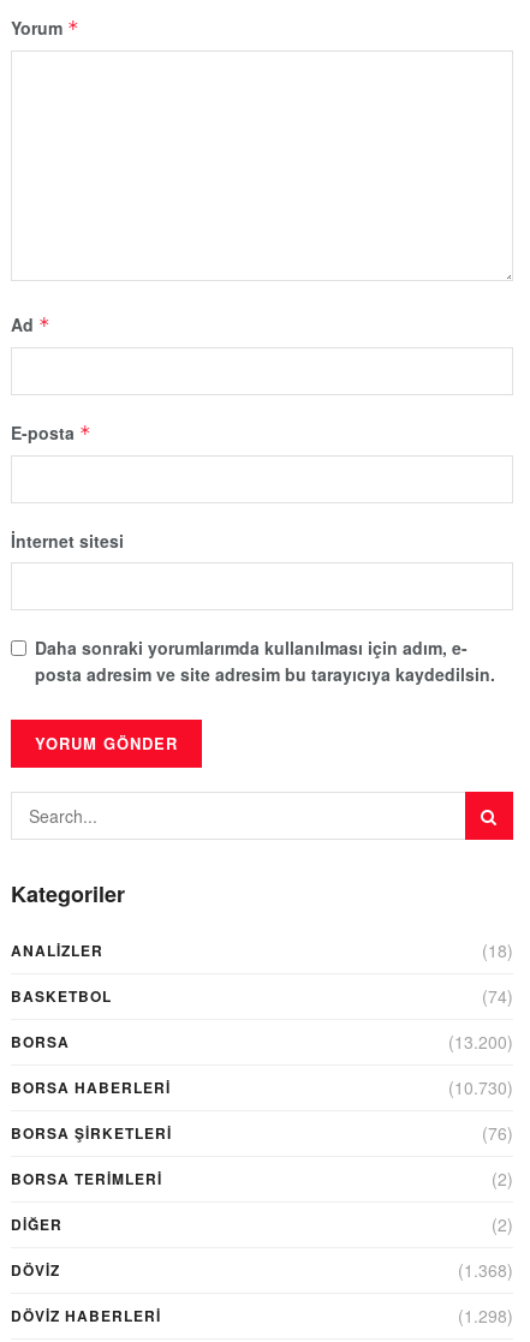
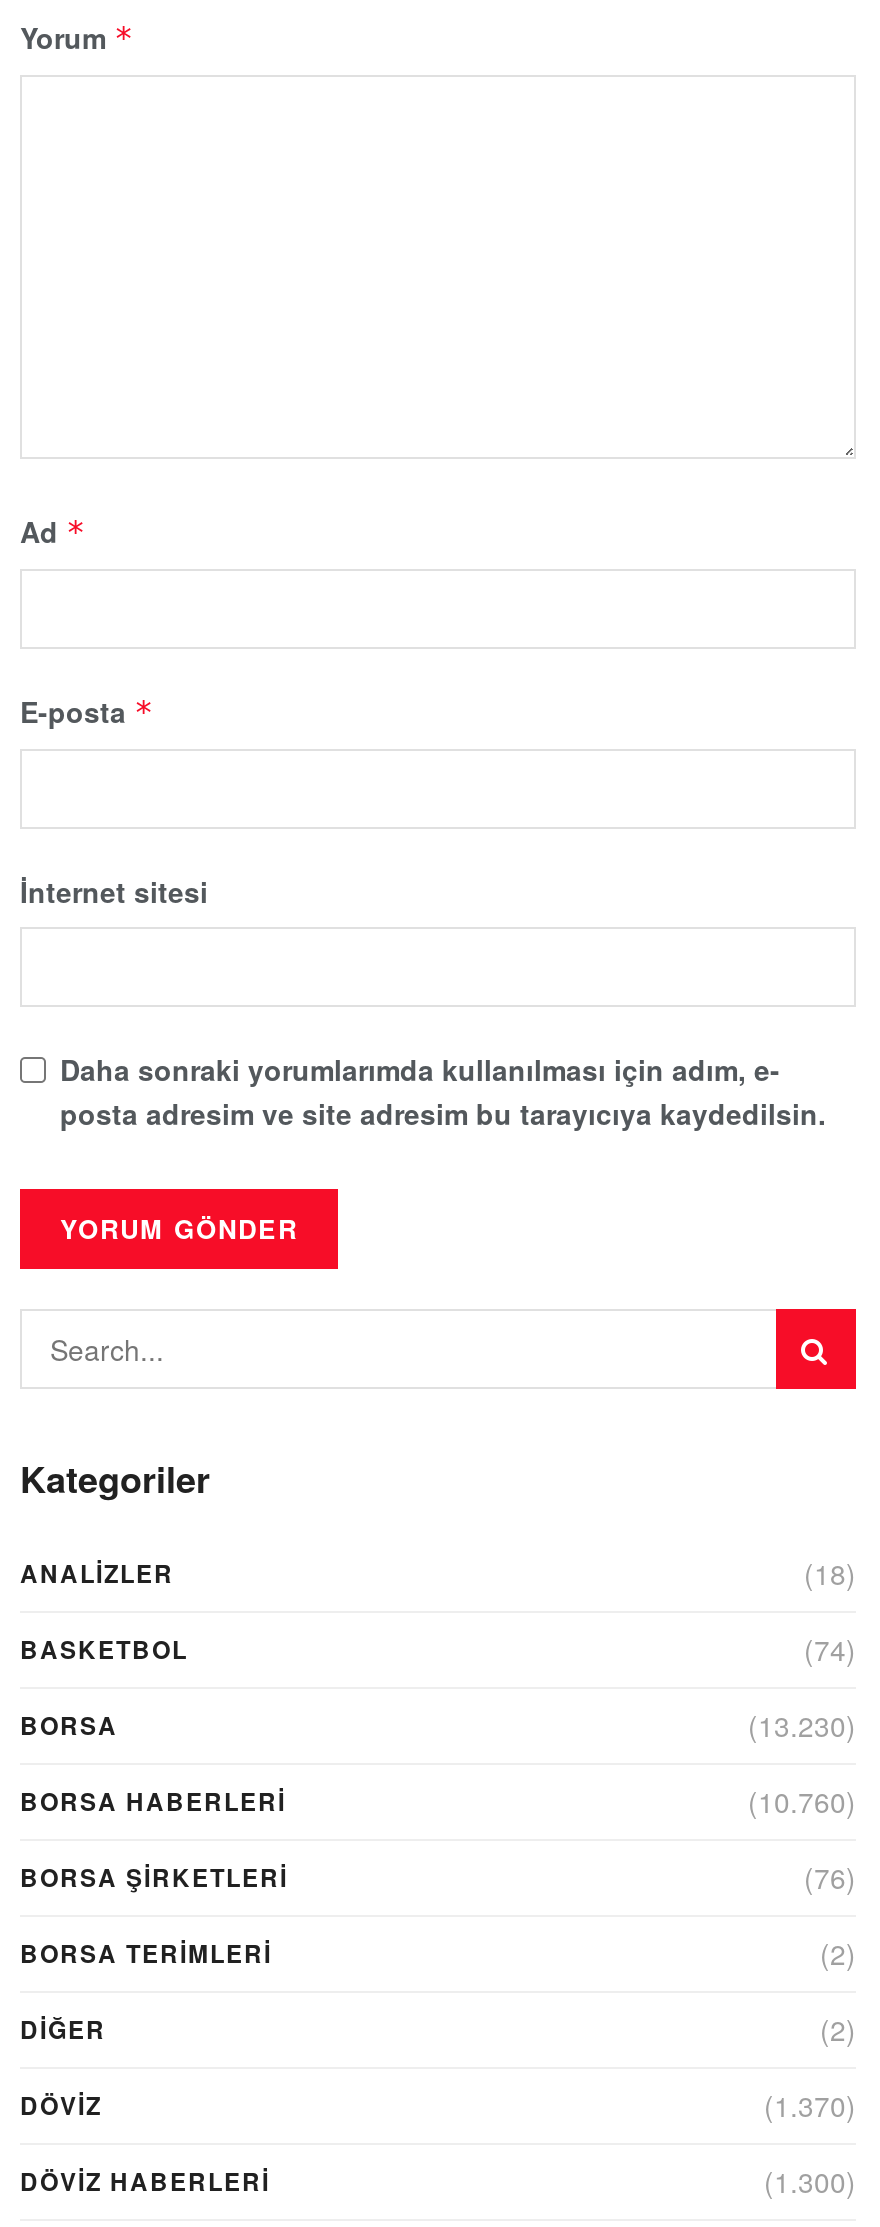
- (13.200)
+ (13.230)

- (10.730)
+ (10.760)

- (1.368)
+ (1.370)

- (1.298)
+ (1.300)
